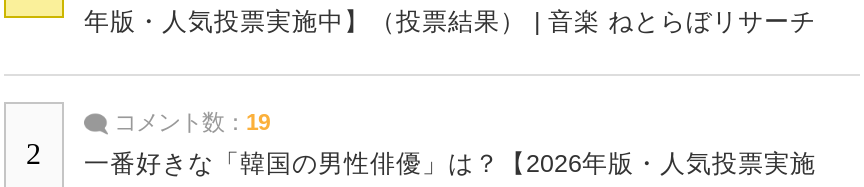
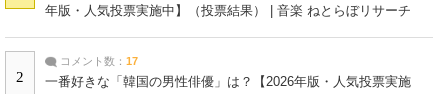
- コメント数：19
+ コメント数：17
